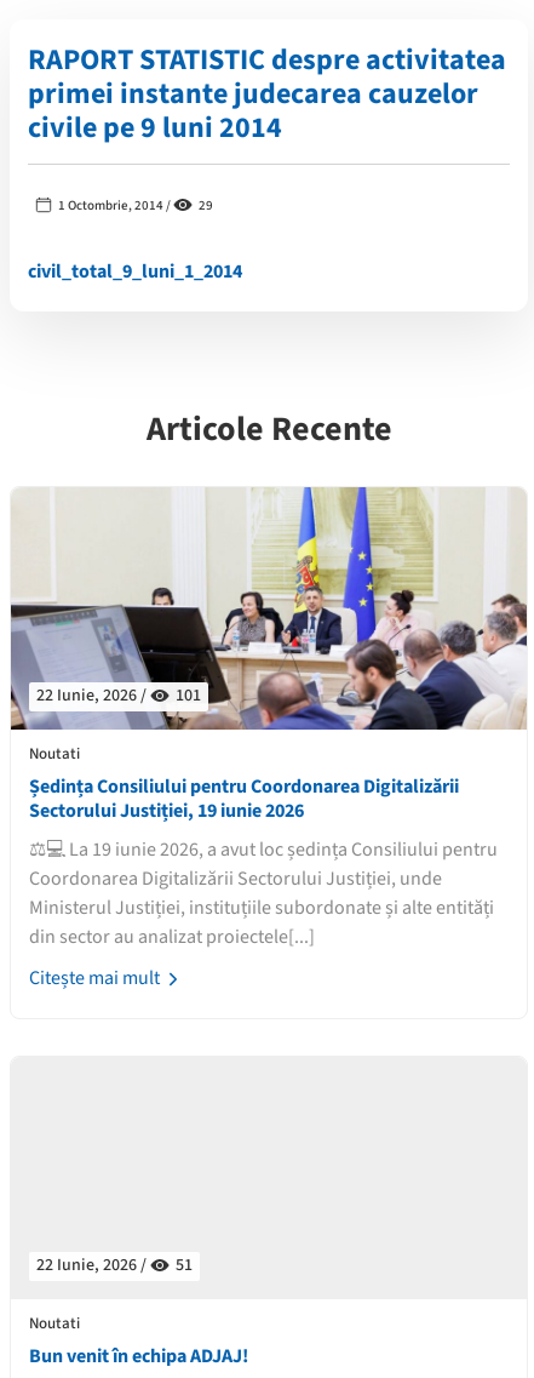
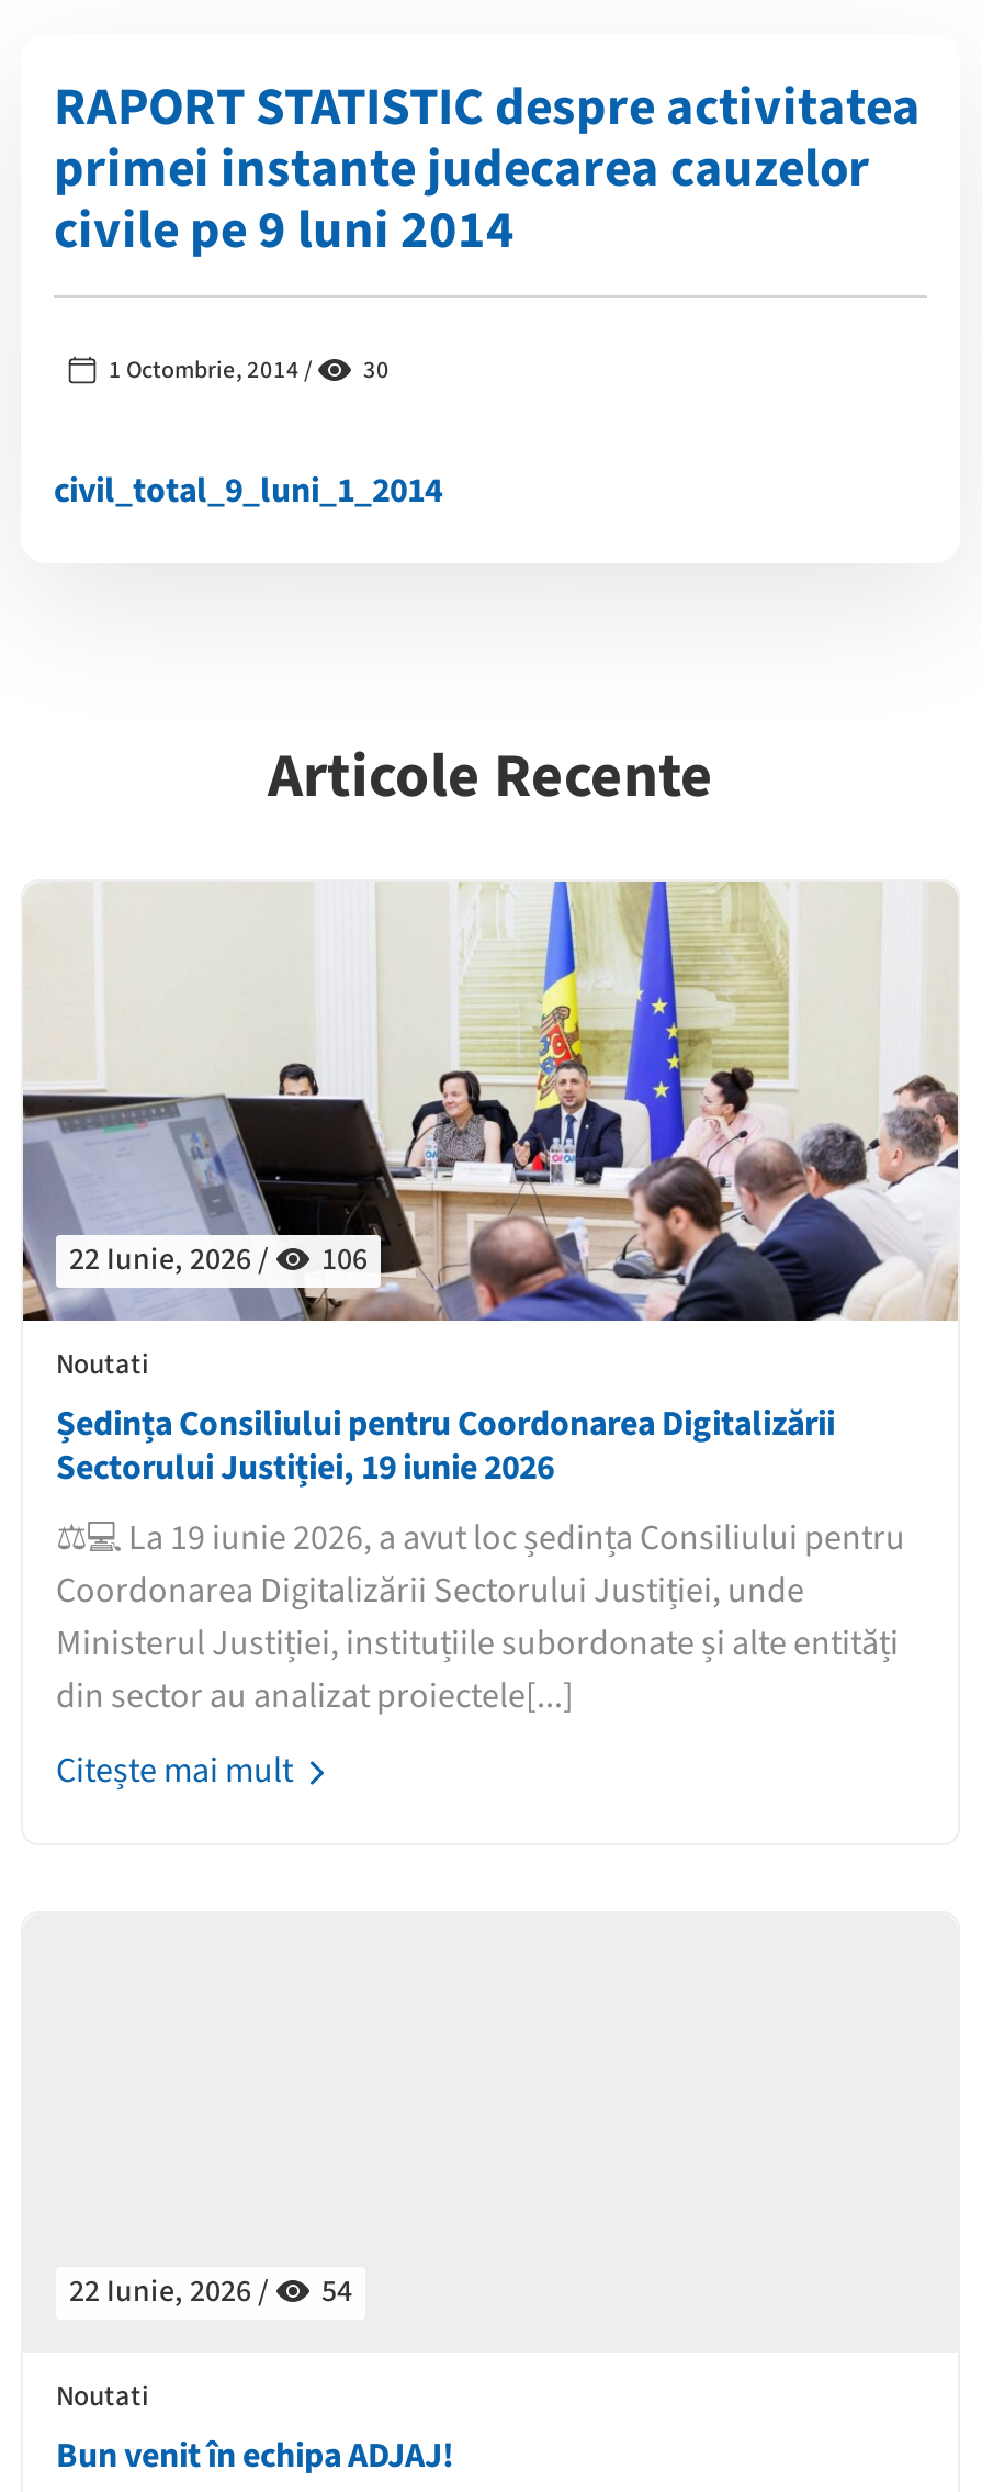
- 1 Octombrie, 2014 / 29
+ 1 Octombrie, 2014 / 30

- 22 Iunie, 2026 / 101
+ 22 Iunie, 2026 / 106

- 22 Iunie, 2026 / 51
+ 22 Iunie, 2026 / 54
